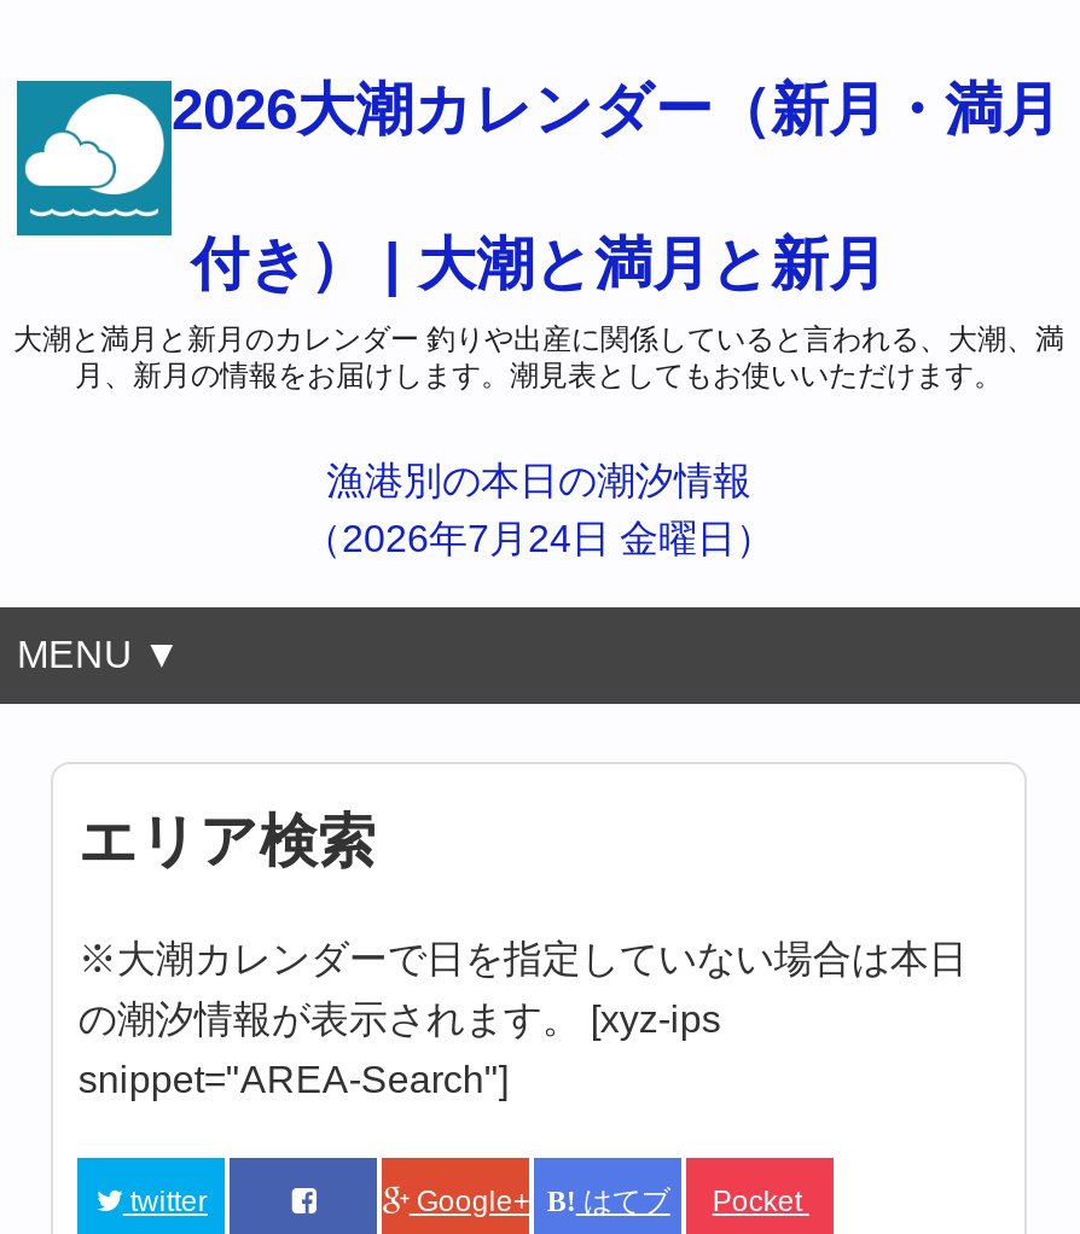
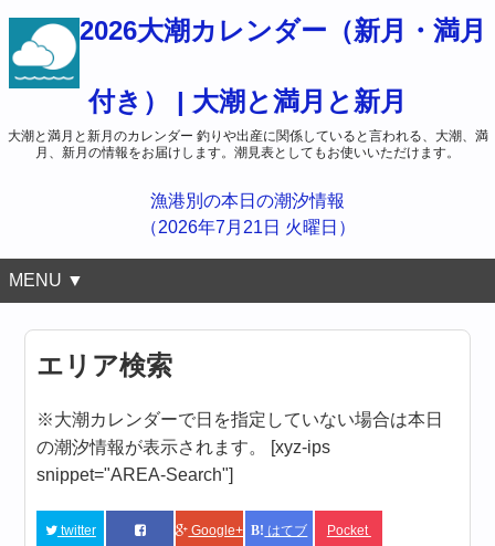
- （2026年7月24日 金曜日）
+ （2026年7月21日 火曜日）
